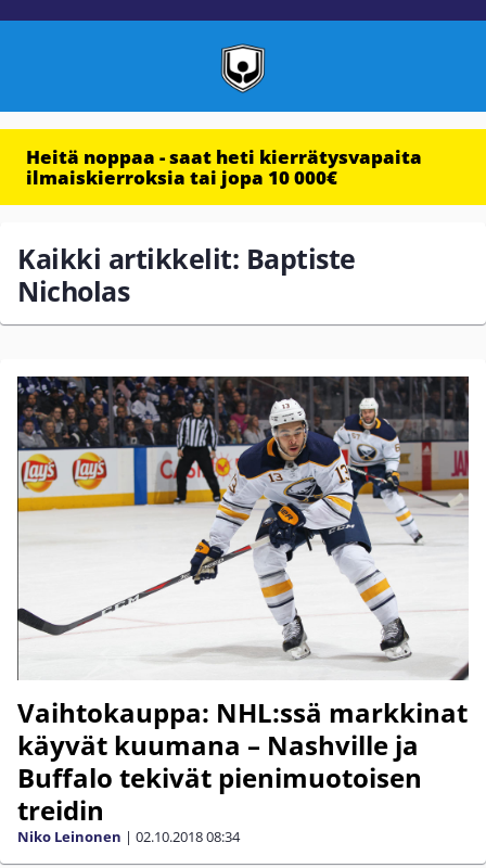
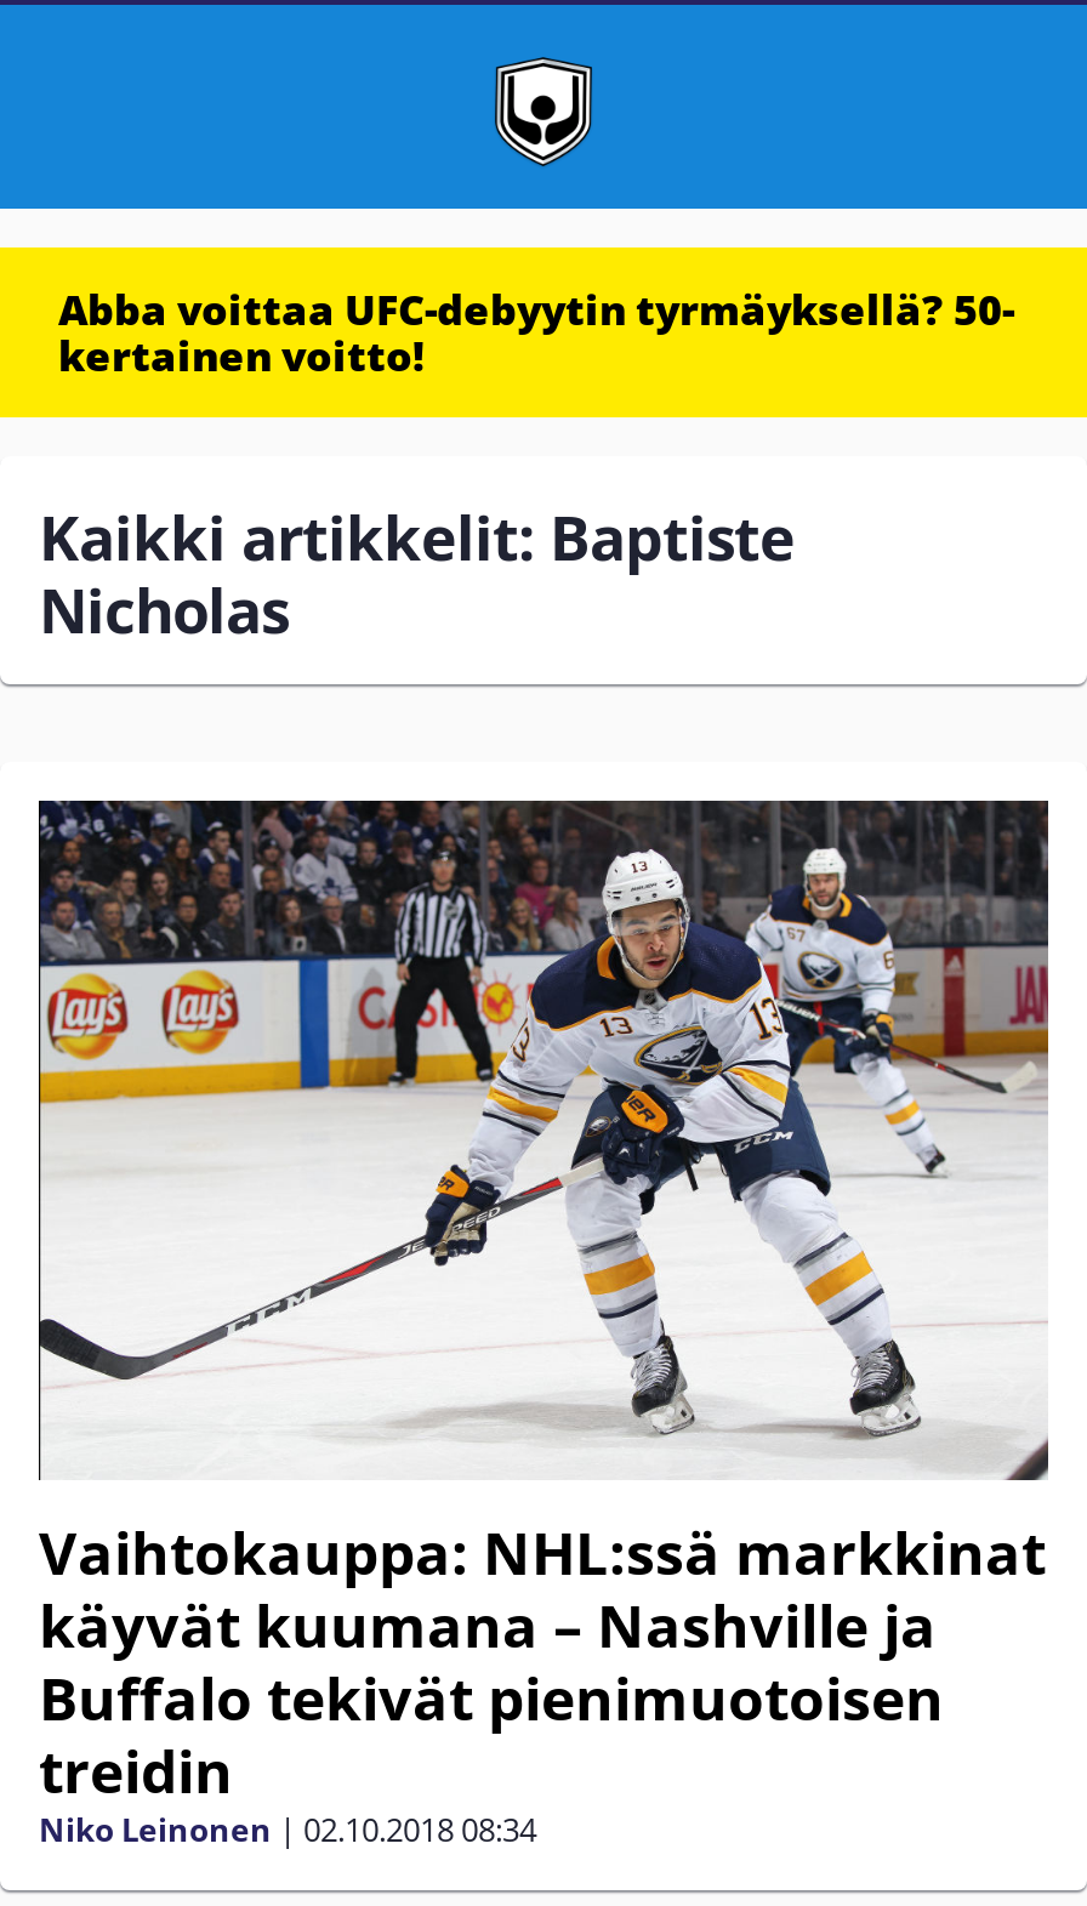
- Heitä noppaa - saat heti kierrätysvapaita
- ilmaiskierroksia tai jopa 10 000€
+ Abba voittaa UFC-debyytin tyrmäyksellä? 50-
+ kertainen voitto!
